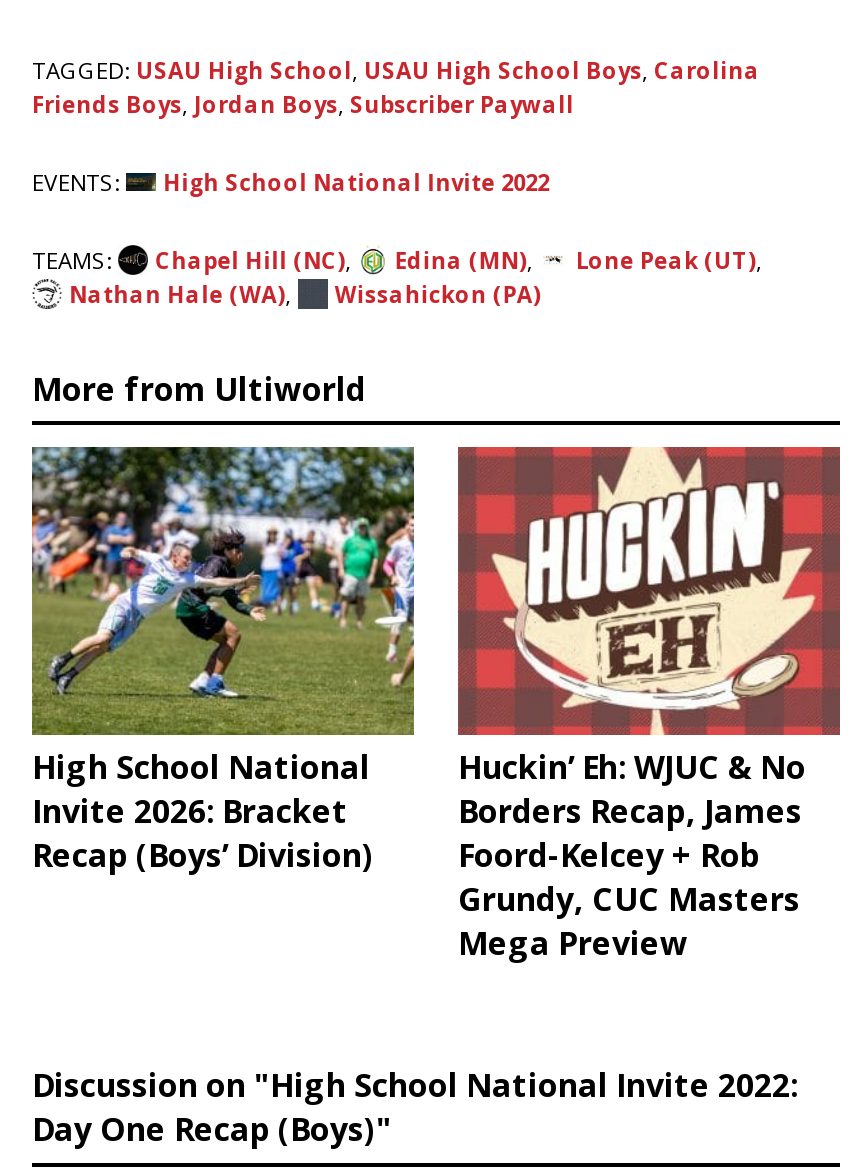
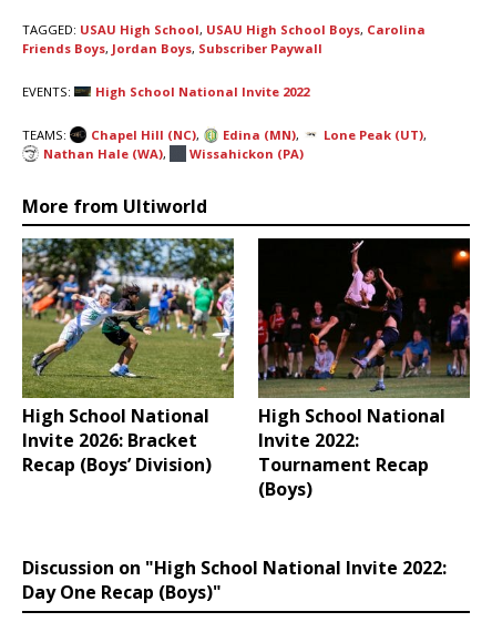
- [image]
- Huckin’ Eh: WJUC & No
- Borders Recap, James
- Foord-Kelcey + Rob
- Grundy, CUC Masters
- Mega Preview
+ [image]
+ High School National
+ Invite 2022:
+ Tournament Recap
+ (Boys)
